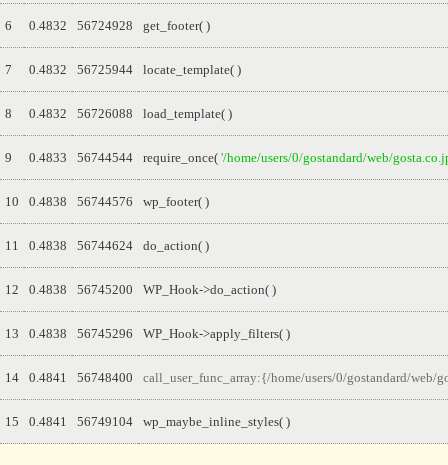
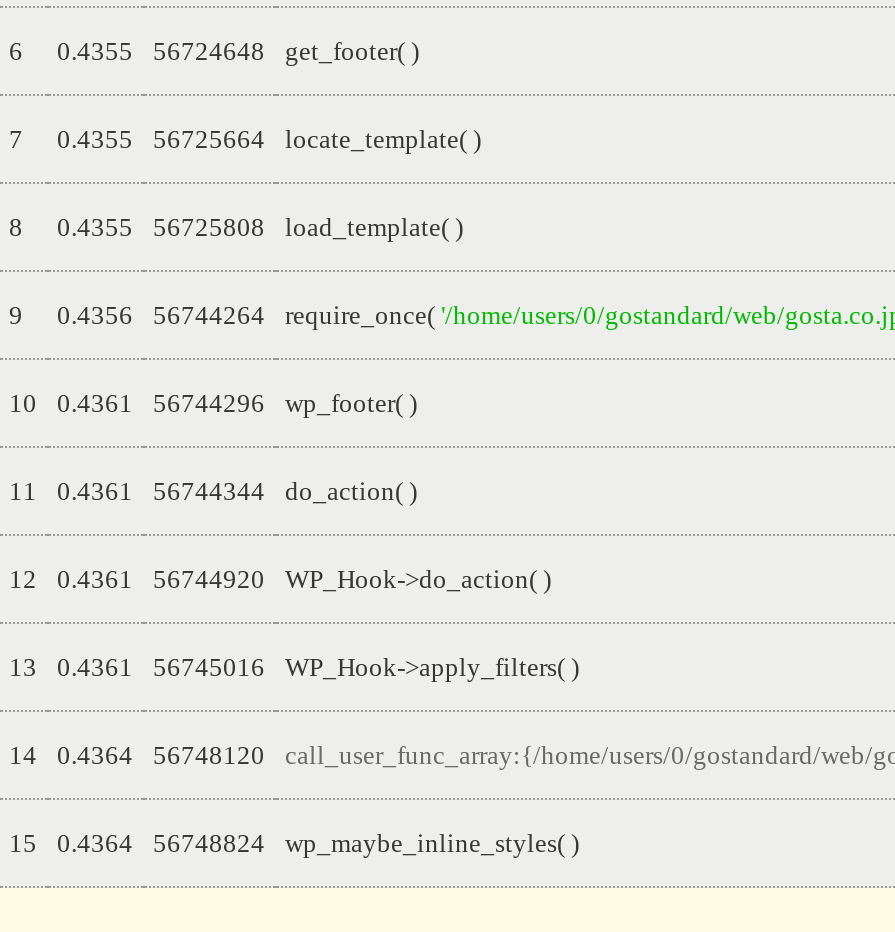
- 0.4832
+ 0.4355

- 56724928
+ 56724648

- 0.4832
+ 0.4355

- 56725944
+ 56725664

- 0.4832
+ 0.4355

- 56726088
+ 56725808

- 0.4833
+ 0.4356

- 56744544
+ 56744264

- 0.4838
+ 0.4361

- 56744576
+ 56744296

- 0.4838
+ 0.4361

- 56744624
+ 56744344

- 0.4838
+ 0.4361

- 56745200
+ 56744920

- 0.4838
+ 0.4361

- 56745296
+ 56745016

- 0.4841
+ 0.4364

- 56748400
+ 56748120

- 0.4841
+ 0.4364

- 56749104
+ 56748824
